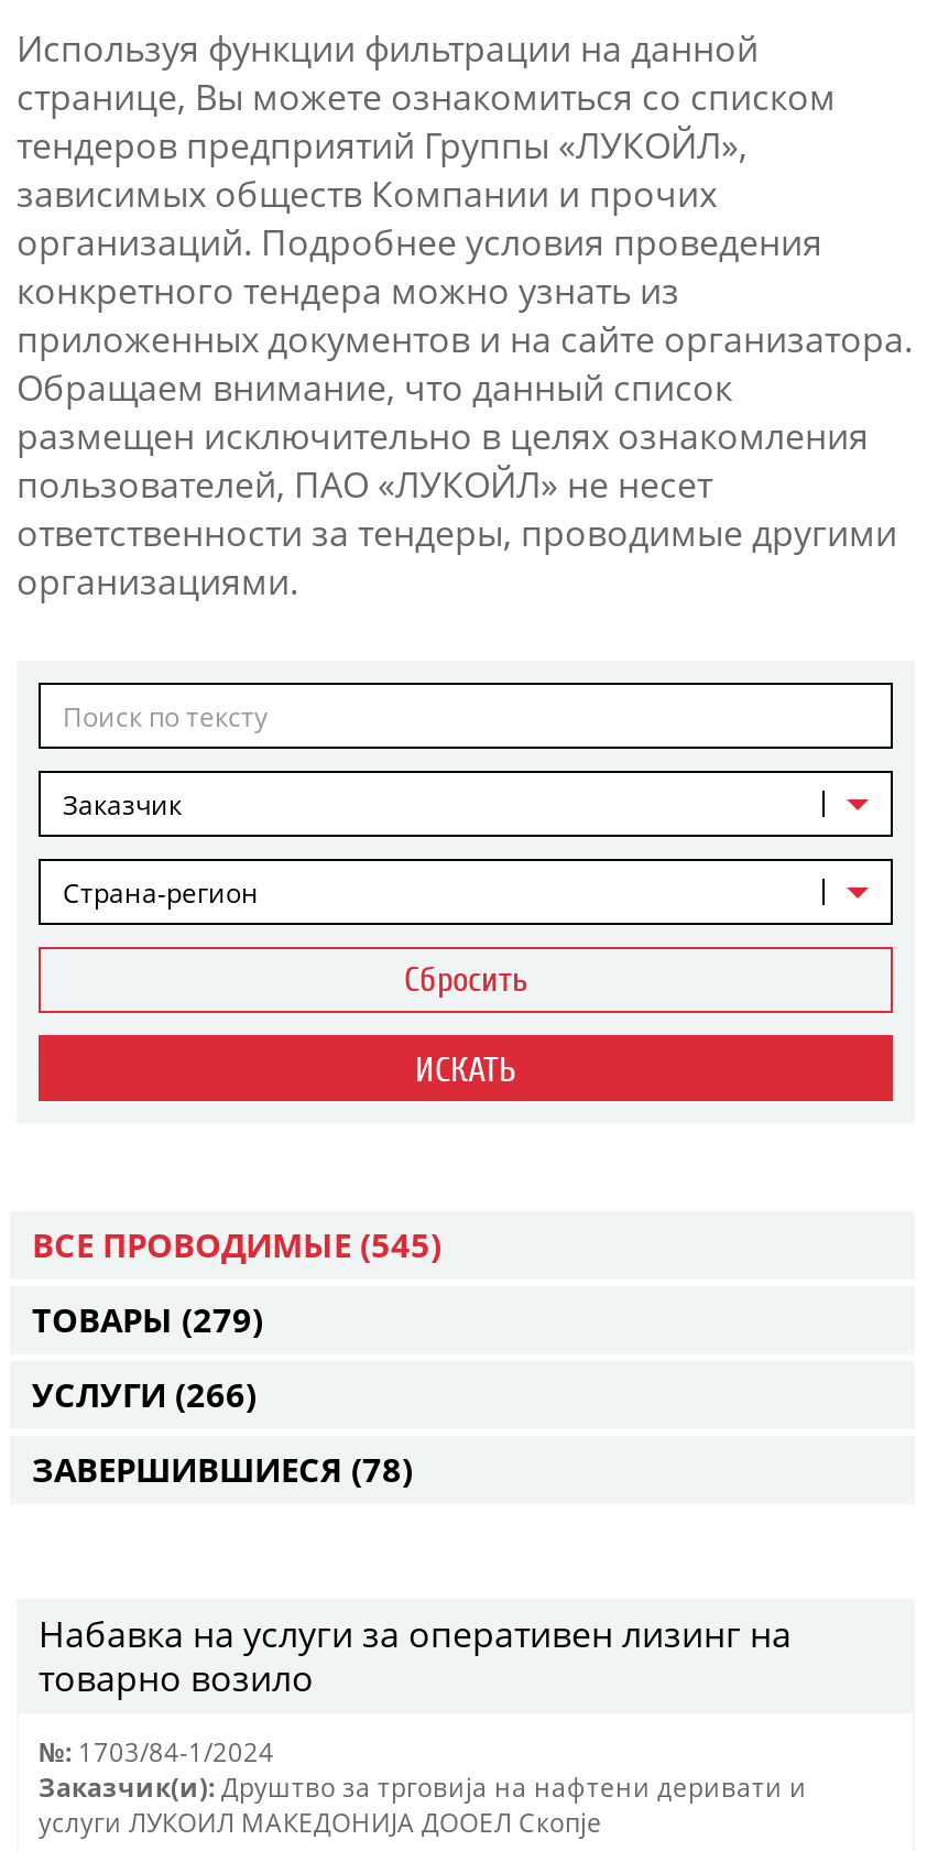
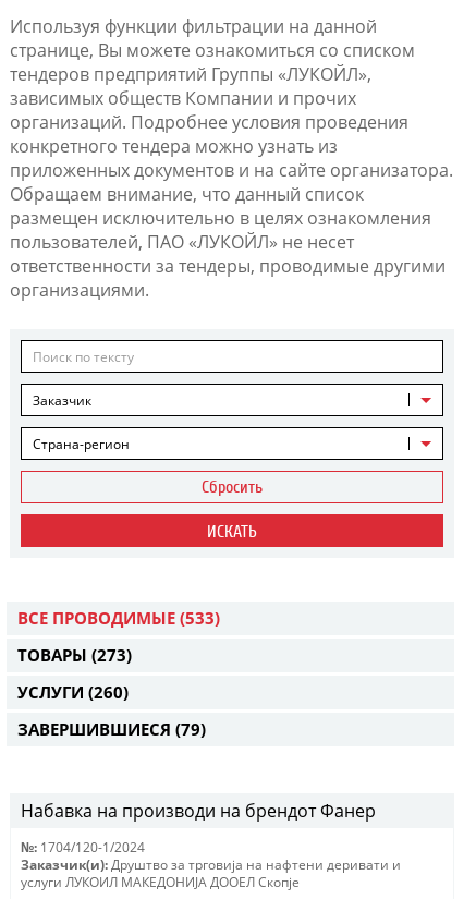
- ВСЕ ПРОВОДИМЫЕ (545)
+ ВСЕ ПРОВОДИМЫЕ (533)

- ТОВАРЫ (279)
+ ТОВАРЫ (273)

- УСЛУГИ (266)
+ УСЛУГИ (260)

- ЗАВЕРШИВШИЕСЯ (78)
+ ЗАВЕРШИВШИЕСЯ (79)

- Набавка на услуги за оперативен лизинг на
- товарно возило
+ Набавка на производи на брендот Фанер

- №: 1703/84-1/2024
+ №: 1704/120-1/2024
